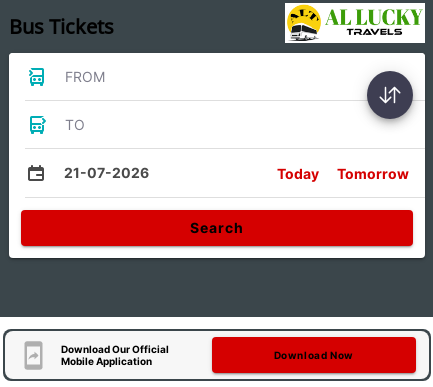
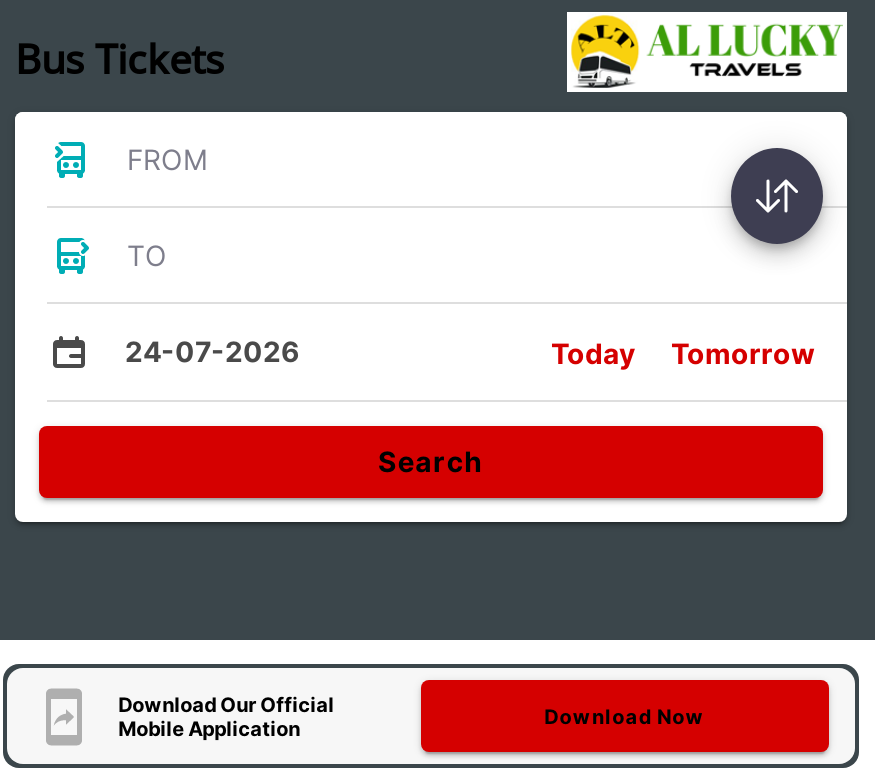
- 21-07-2026
+ 24-07-2026
